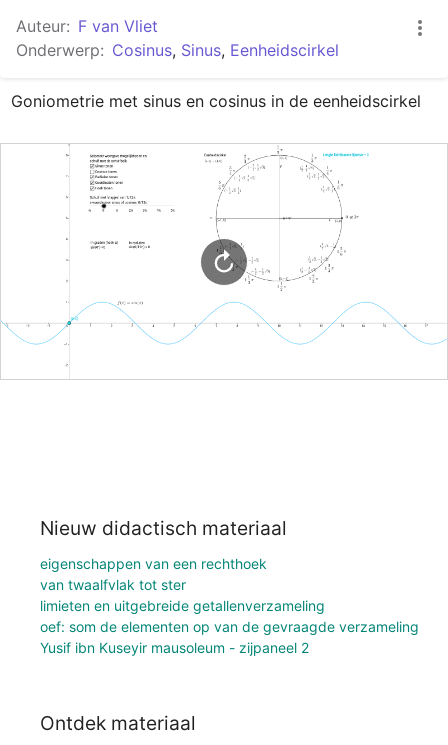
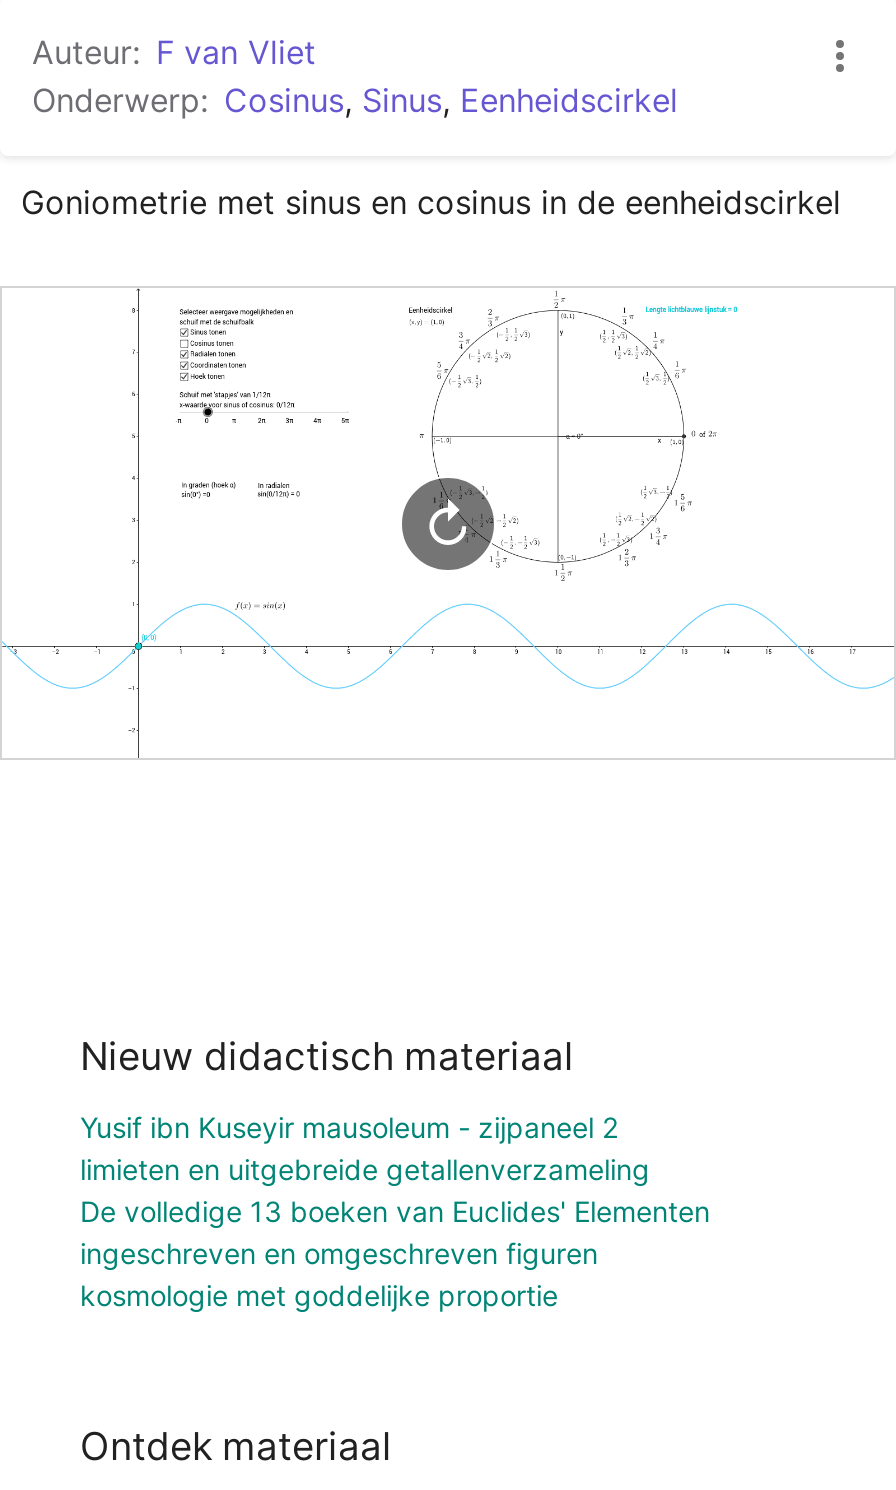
- eigenschappen van een rechthoek
- van twaalfvlak tot ster

moved up: limieten en uitgebreide getallenverzameling

- oef: som de elementen op van de gevraagde verzameling
+ De volledige 13 boeken van Euclides' Elementen
+ ingeschreven en omgeschreven figuren
+ kosmologie met goddelijke proportie

moved up: Yusif ibn Kuseyir mausoleum - zijpaneel 2
